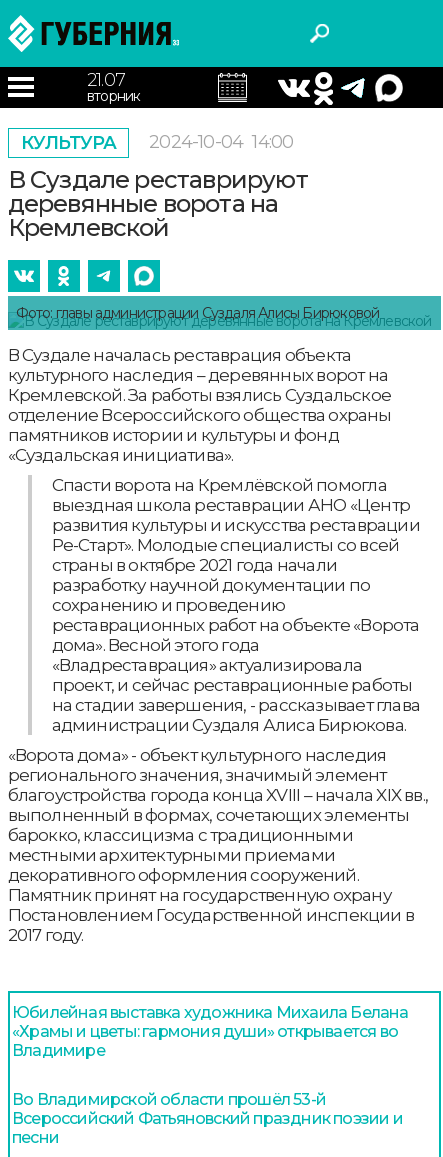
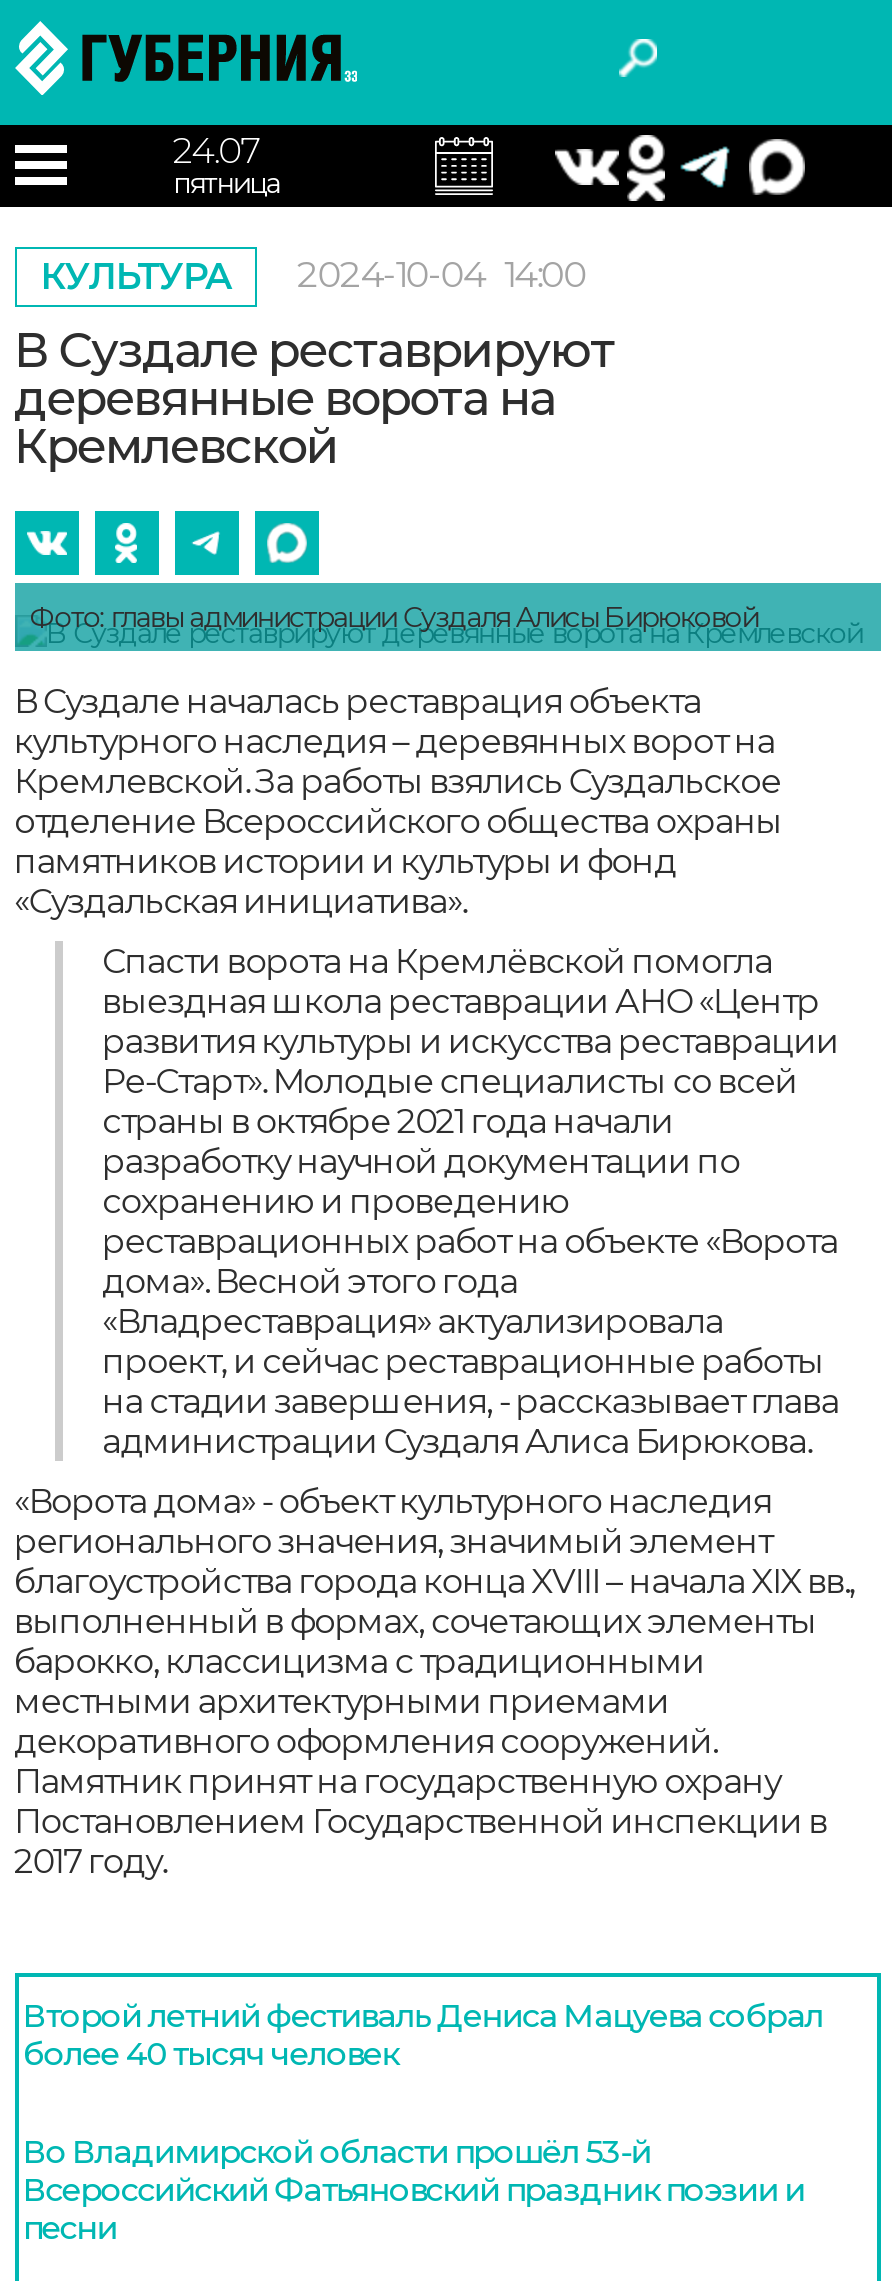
- 21.07
- вторник
+ 24.07
+ пятница

- Юбилейная выставка художника Михаила Белана
- «Храмы и цветы: гармония души» открывается во
- Владимире
+ Второй летний фестиваль Дениса Мацуева собрал
+ более 40 тысяч человек
